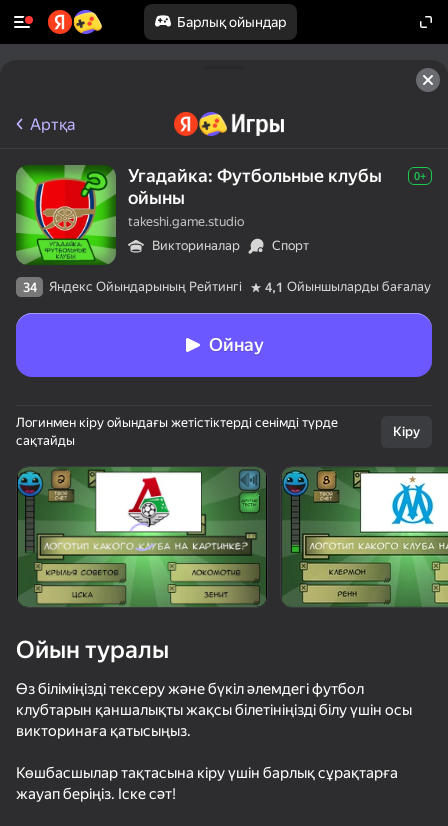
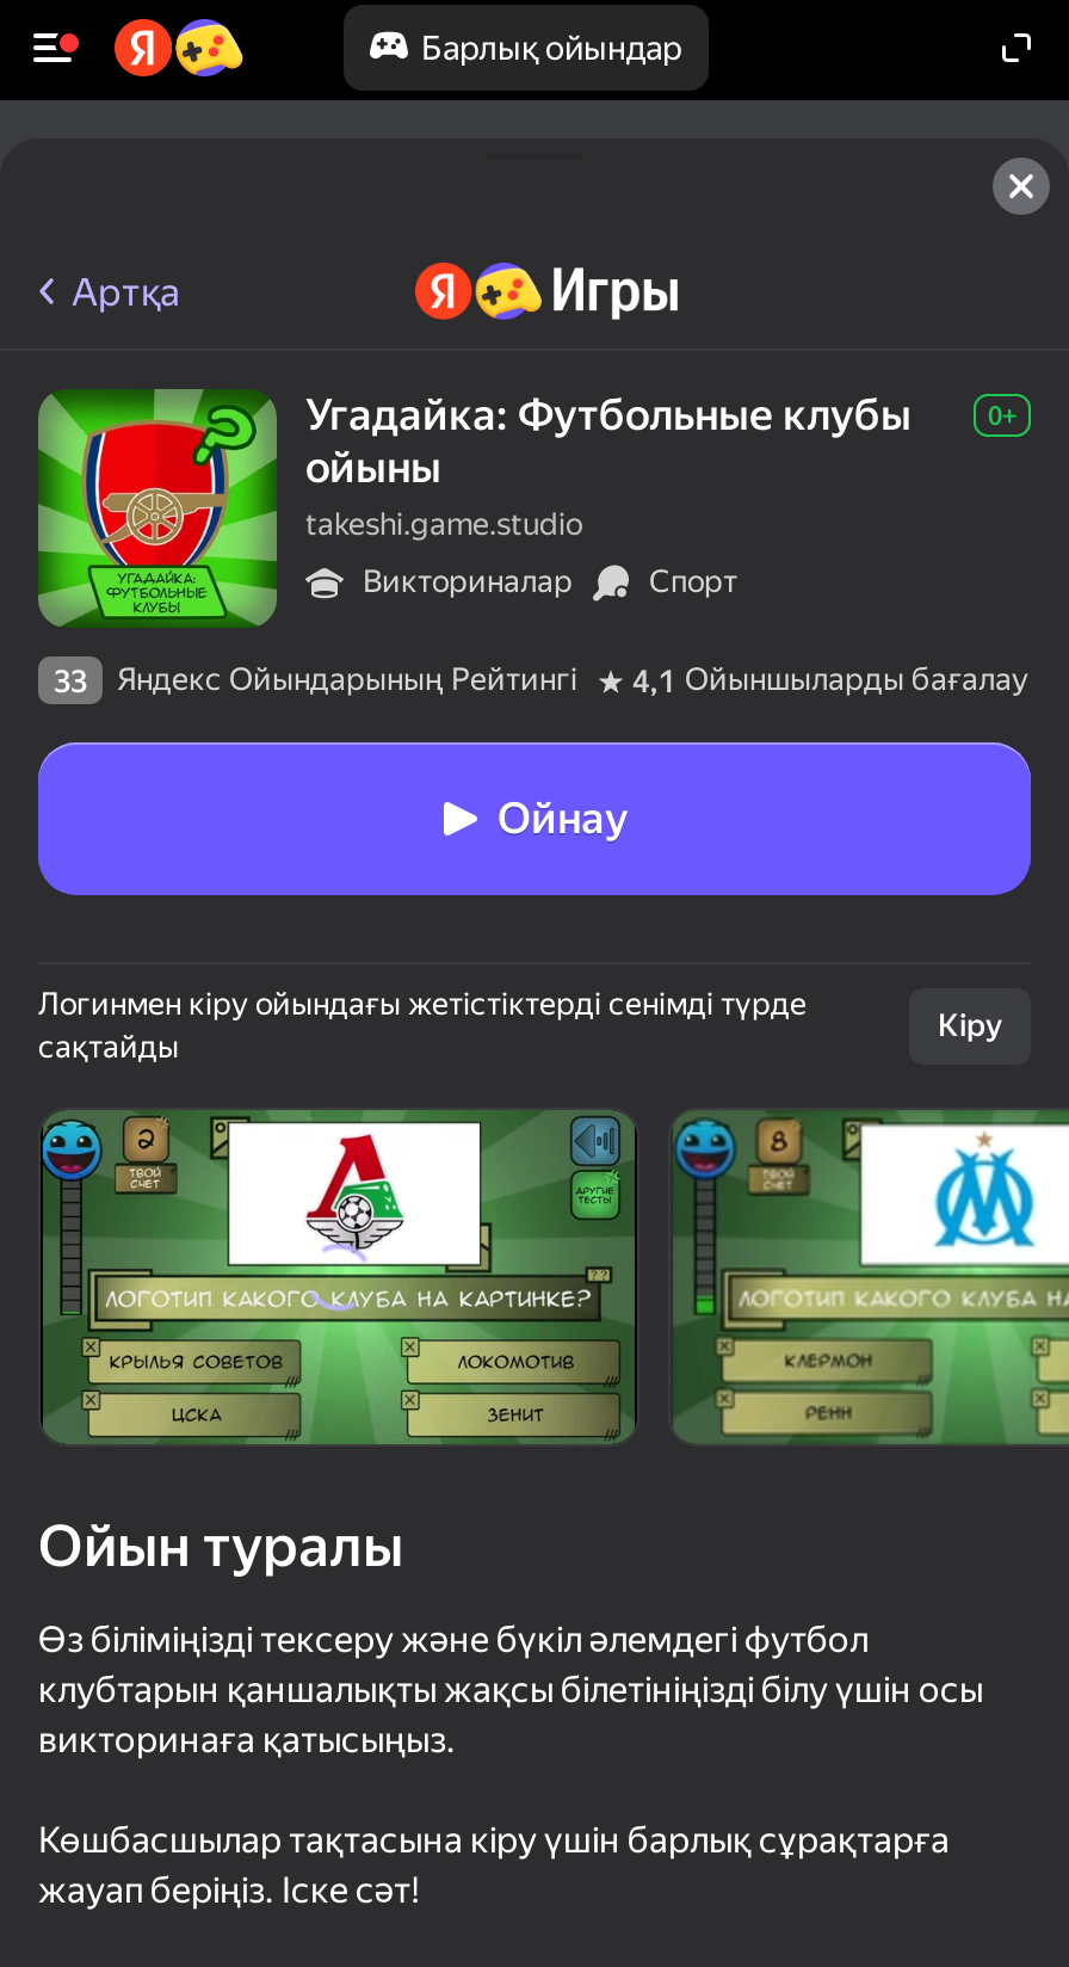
- 34 Яндекс Ойындарының Рейтингі 4,1 Ойыншыларды бағалау
+ 33 Яндекс Ойындарының Рейтингі 4,1 Ойыншыларды бағалау
